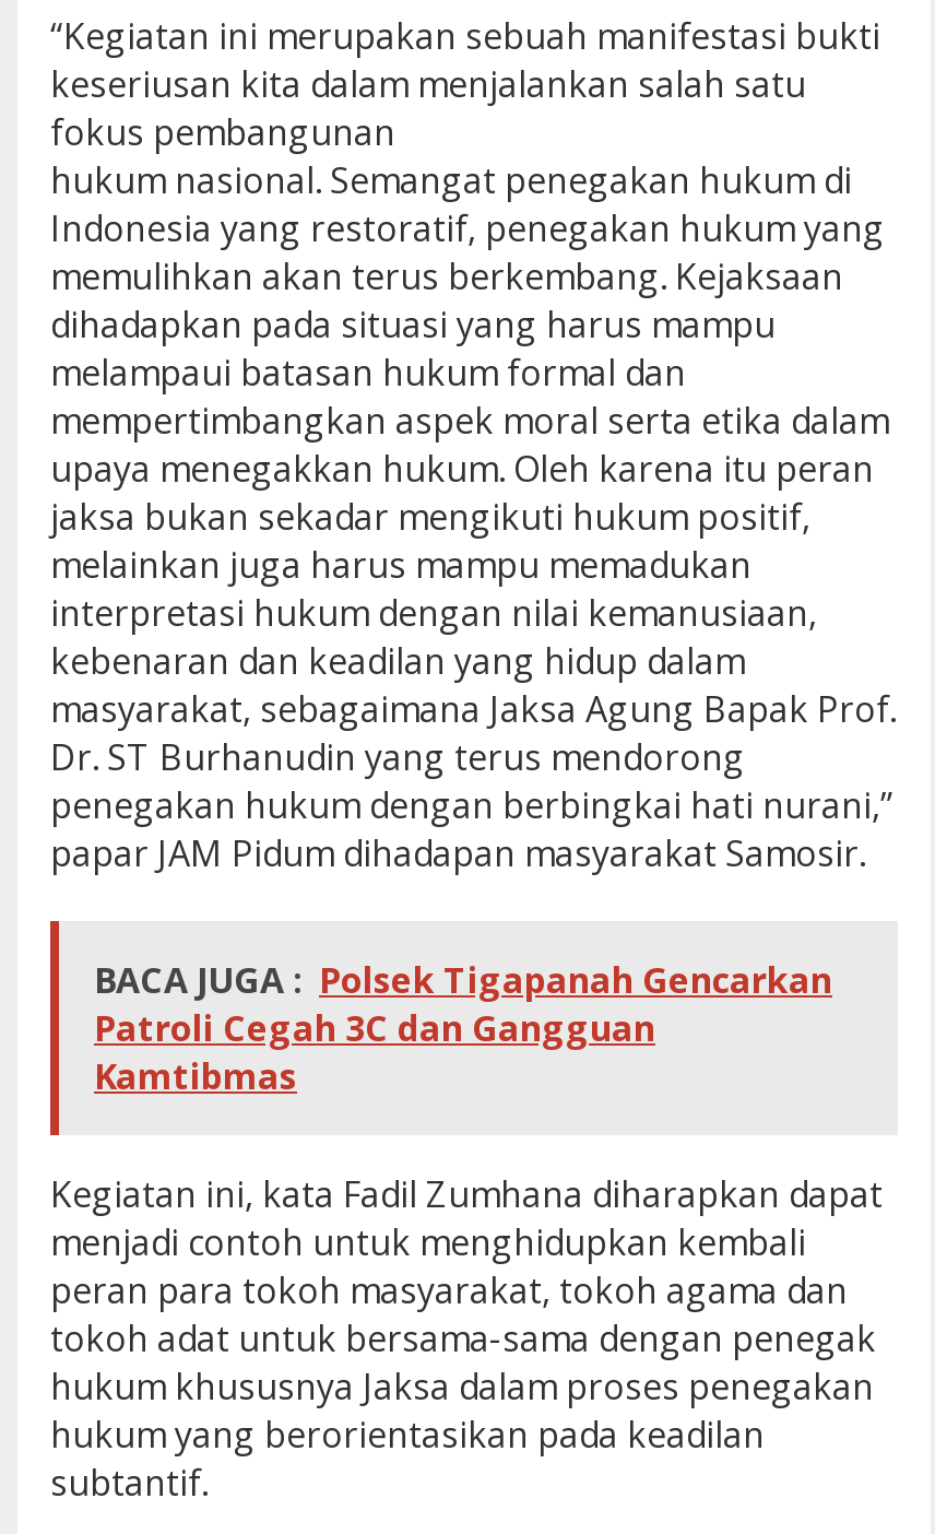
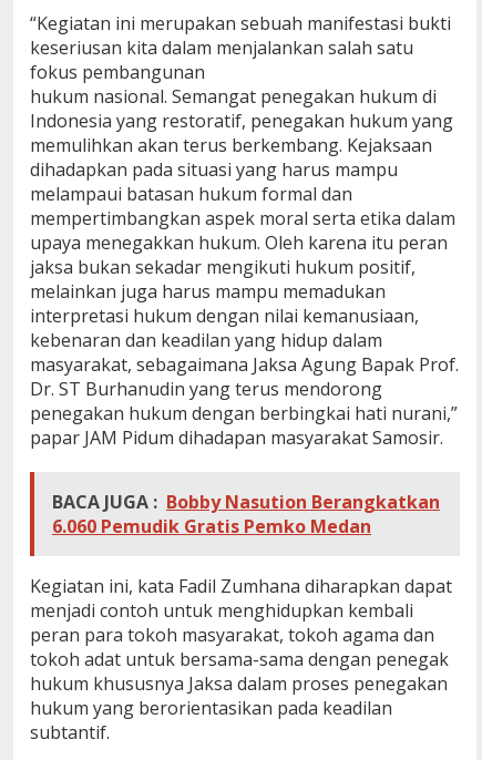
- BACA JUGA : Polsek Tigapanah Gencarkan
- Patroli Cegah 3C dan Gangguan
- Kamtibmas
+ BACA JUGA : Bobby Nasution Berangkatkan
+ 6.060 Pemudik Gratis Pemko Medan
